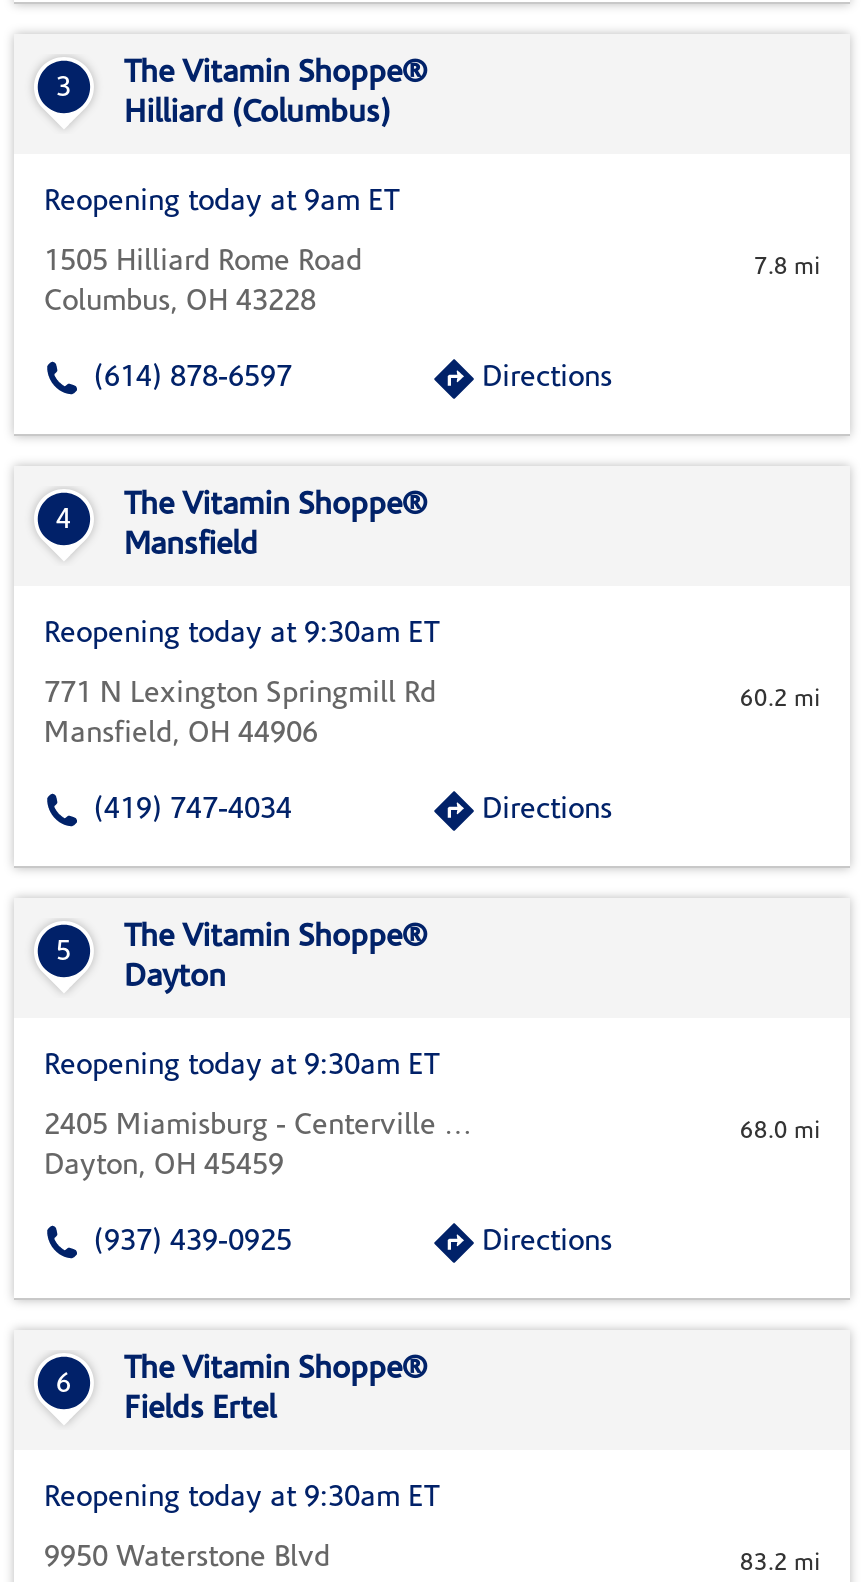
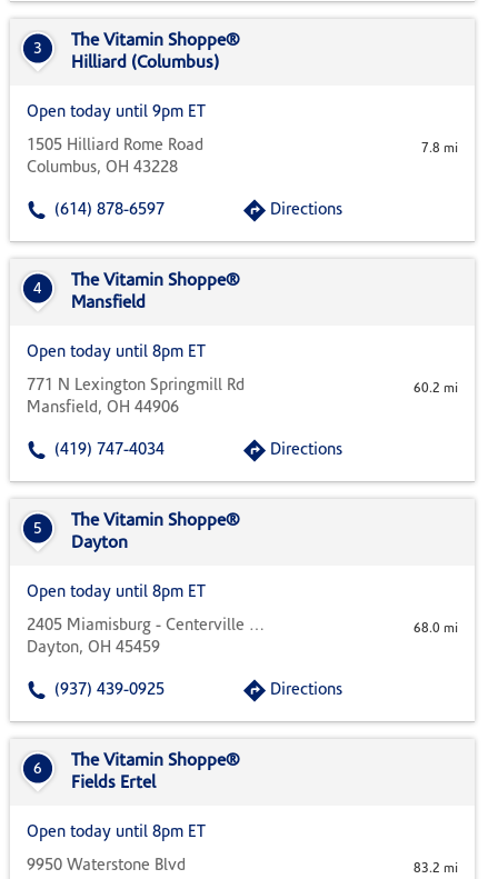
- Reopening today at 9am ET
+ Open today until 9pm ET

- Reopening today at 9:30am ET
+ Open today until 8pm ET

- Reopening today at 9:30am ET
+ Open today until 8pm ET

- Reopening today at 9:30am ET
+ Open today until 8pm ET
